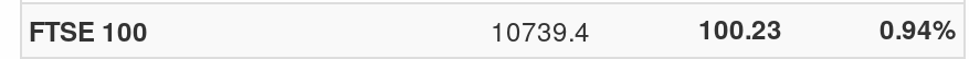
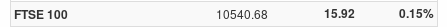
- 10739.4
+ 10540.68

- 100.23
+ 15.92

- 0.94%
+ 0.15%
